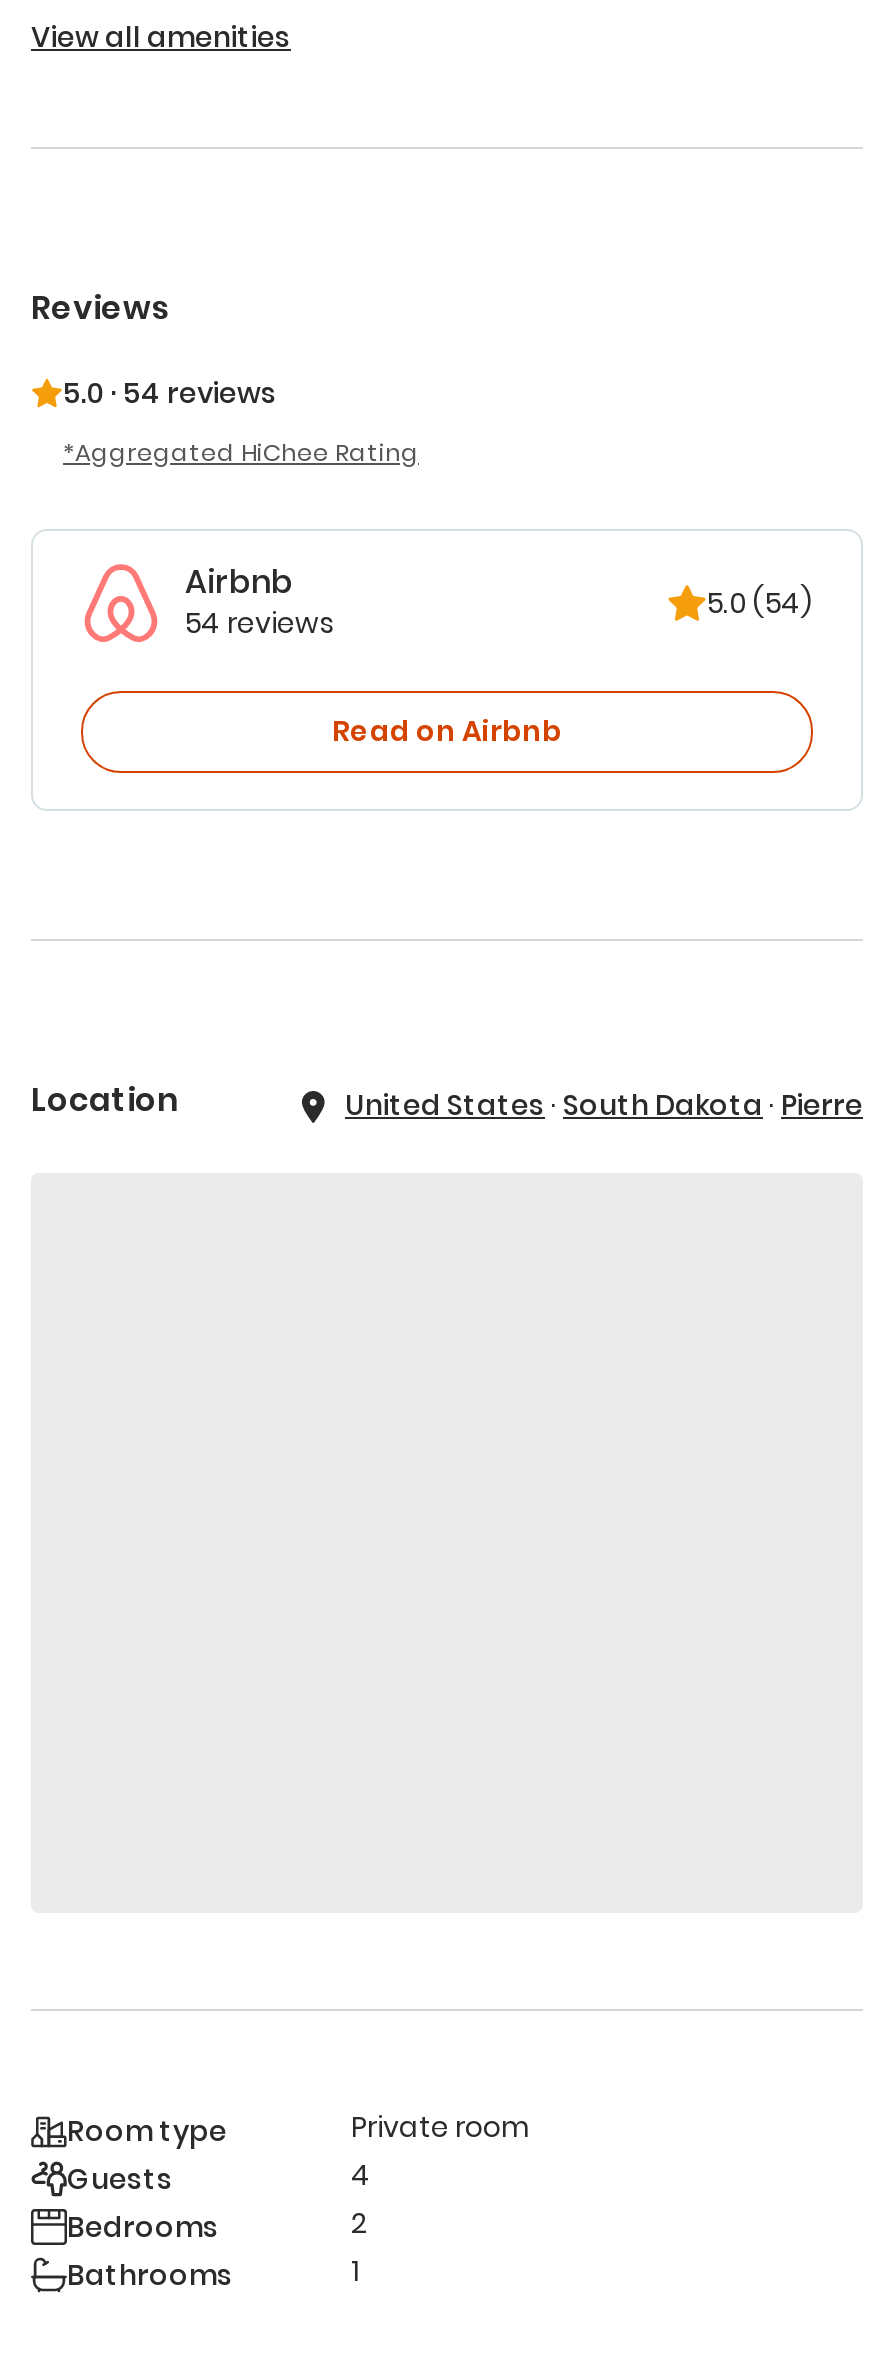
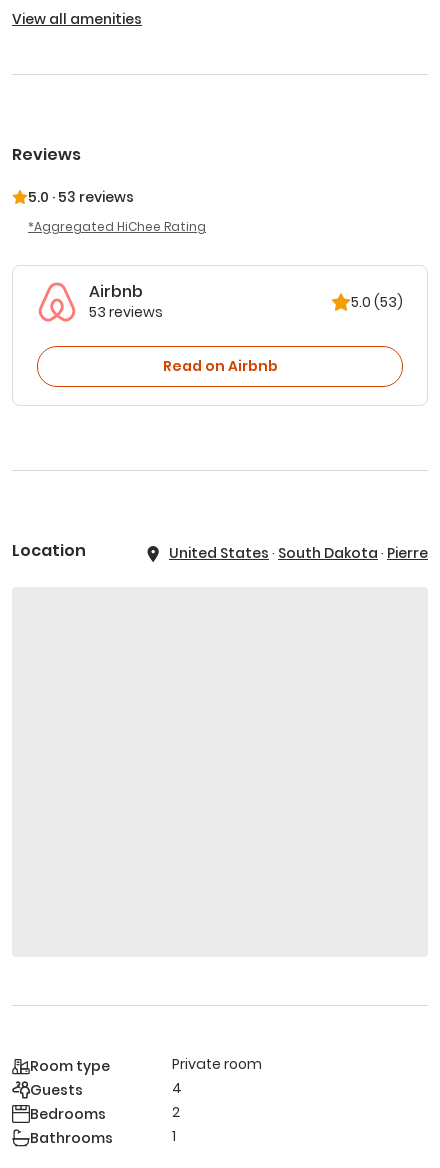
- 5.0 · 54 reviews
+ 5.0 · 53 reviews

- 5.0 (54)
+ 5.0 (53)

- 54 reviews
+ 53 reviews
